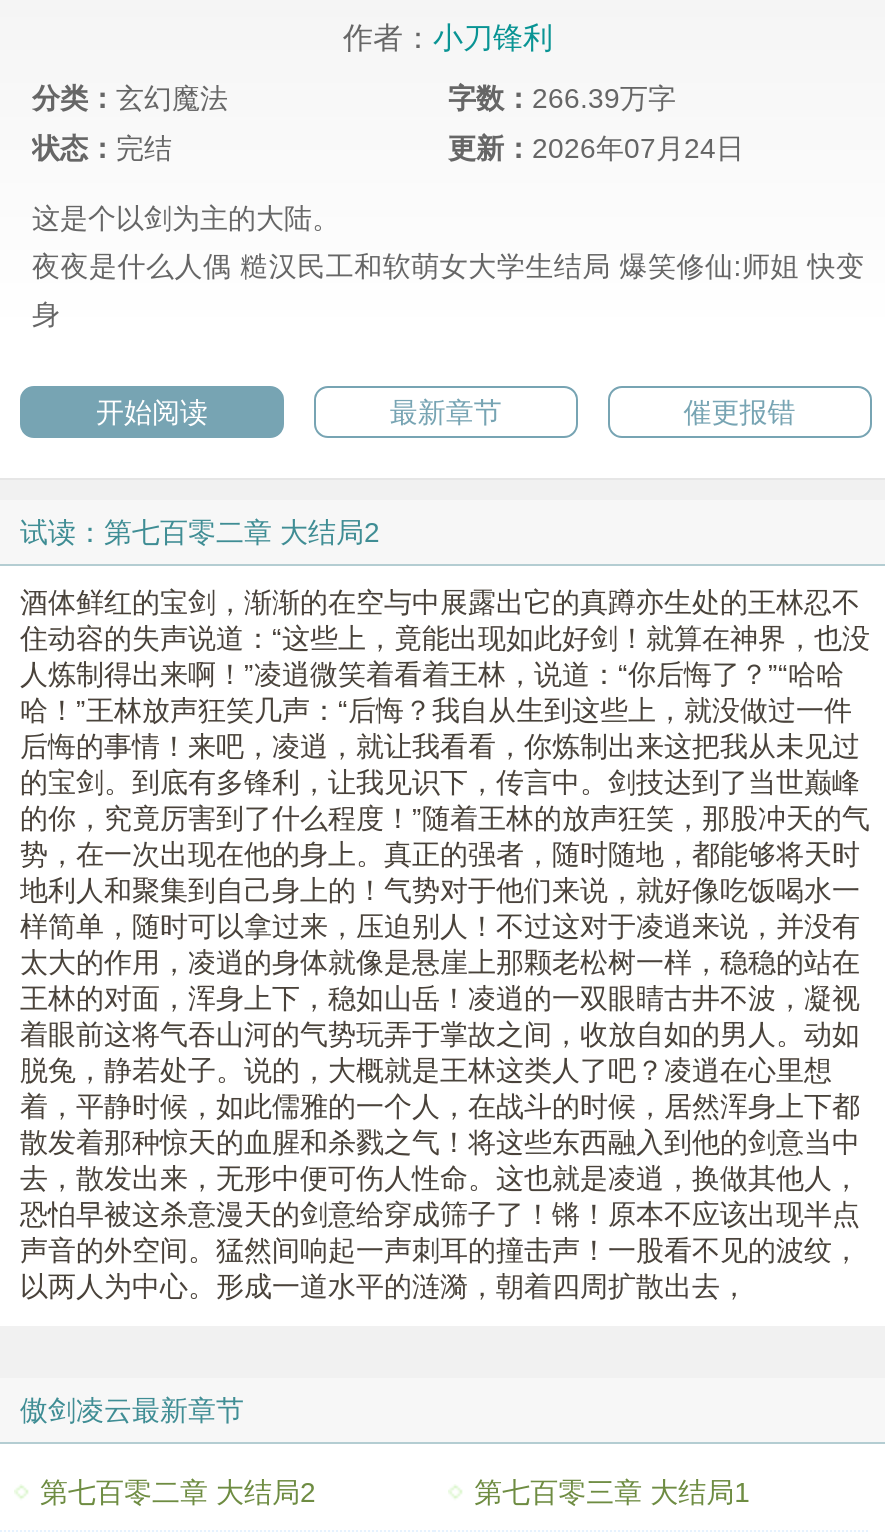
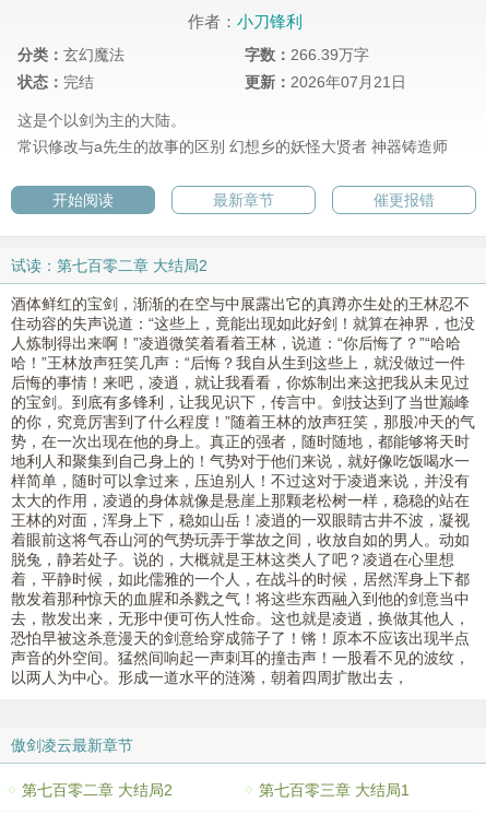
- 更新：2026年07月24日
+ 更新：2026年07月21日

- 夜夜是什么人偶 糙汉民工和软萌女大学生结局 爆笑修仙:师姐 快变
- 身
+ 常识修改与a先生的故事的区别 幻想乡的妖怪大贤者 神器铸造师
